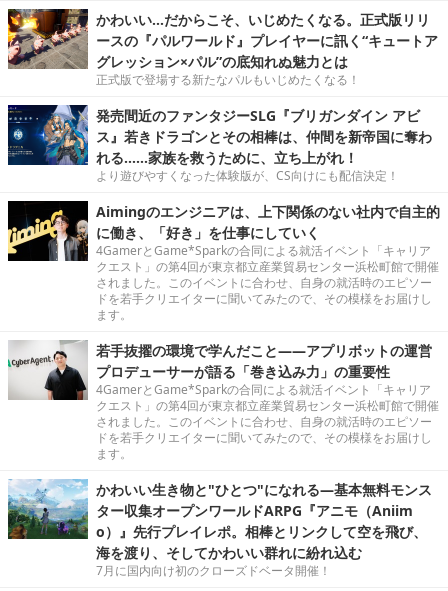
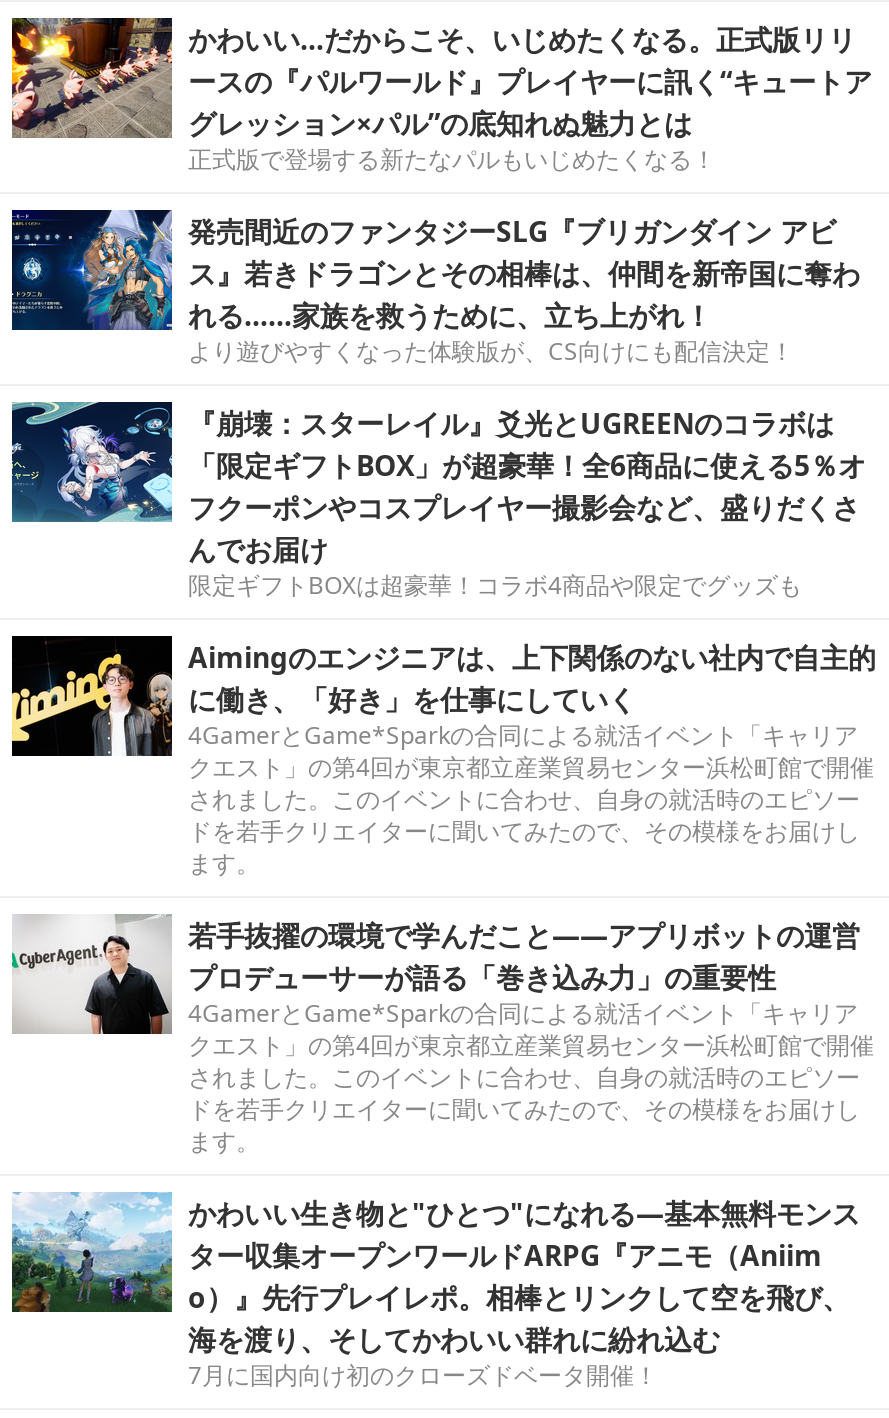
+ [image]
+ 『崩壊：スターレイル』爻光とUGREENのコラボは
+ 「限定ギフトBOX」が超豪華！全6商品に使える5％オ
+ フクーポンやコスプレイヤー撮影会など、盛りだくさ
+ んでお届け
+ 限定ギフトBOXは超豪華！コラボ4商品や限定でグッズも
